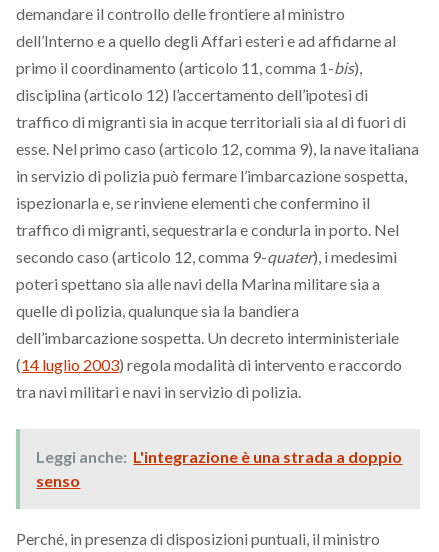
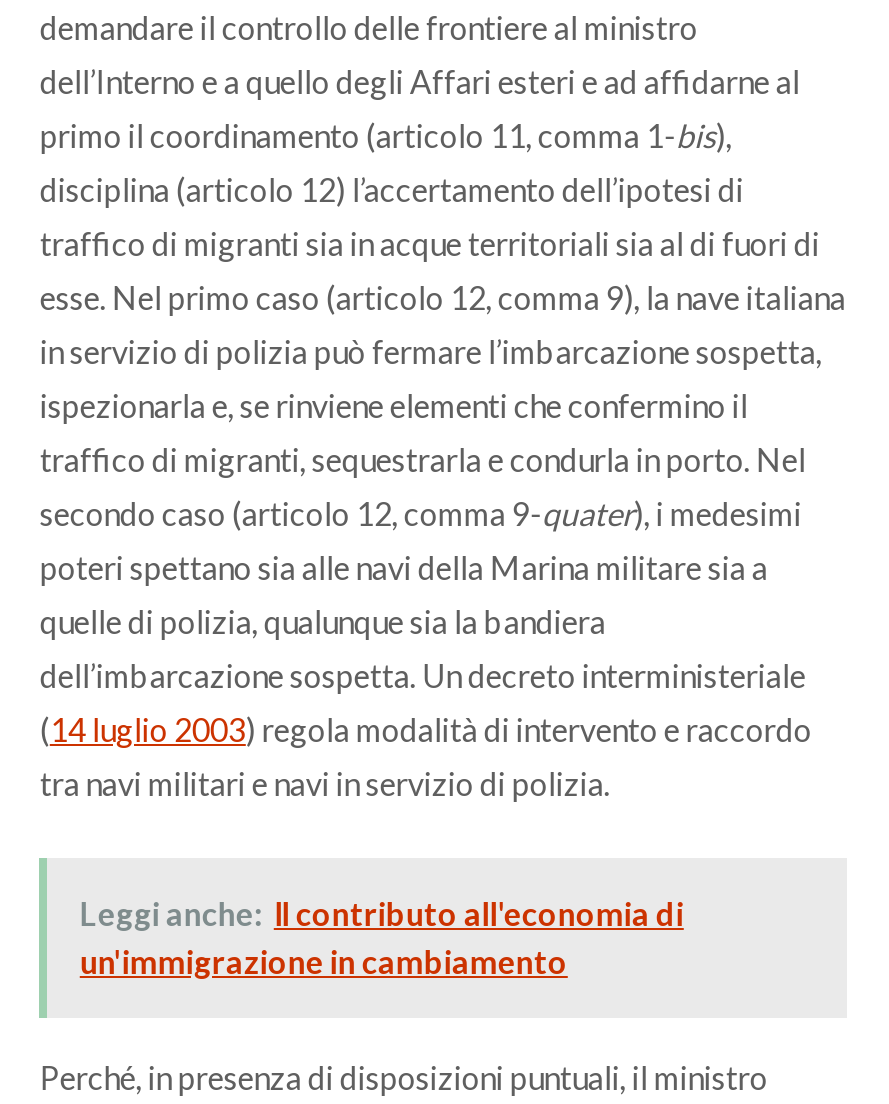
- Leggi anche: L'integrazione è una strada a doppio
- senso
+ Leggi anche: Il contributo all'economia di
+ un'immigrazione in cambiamento
